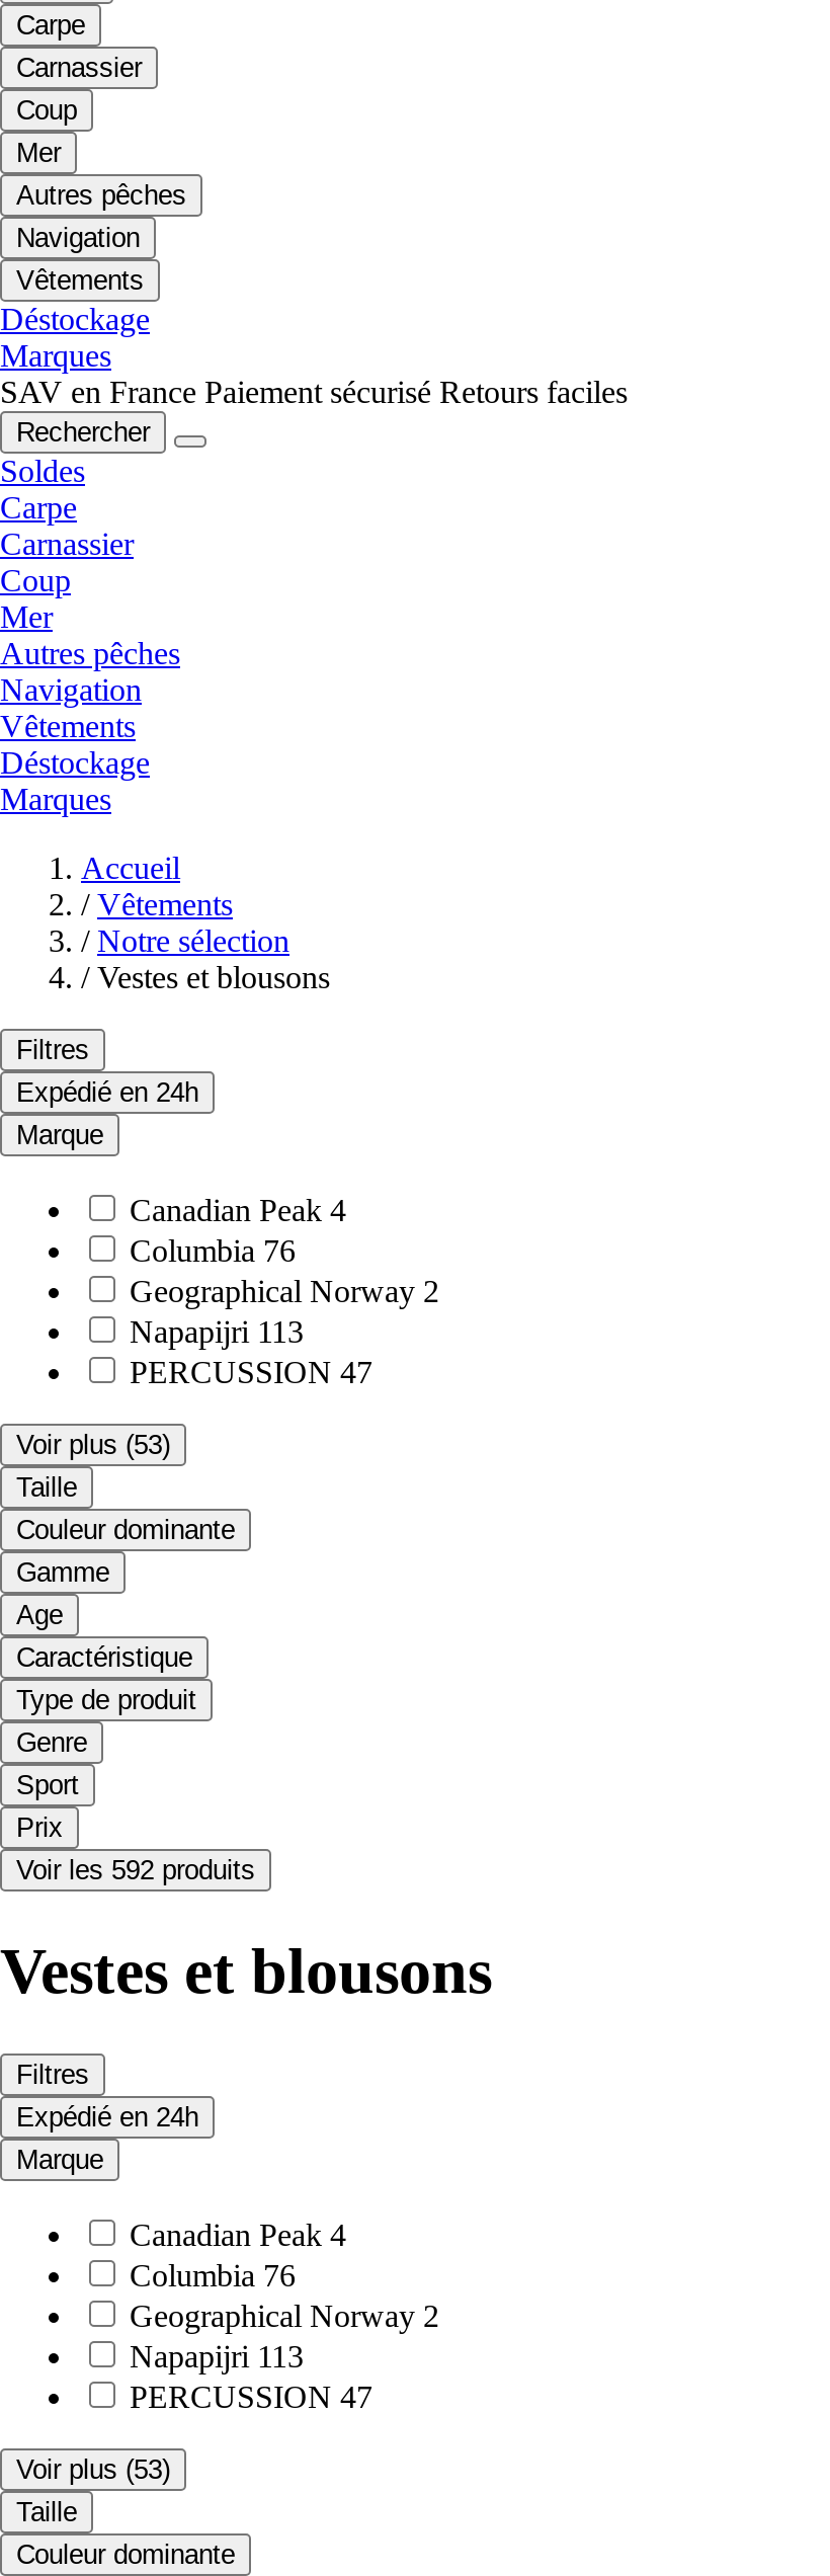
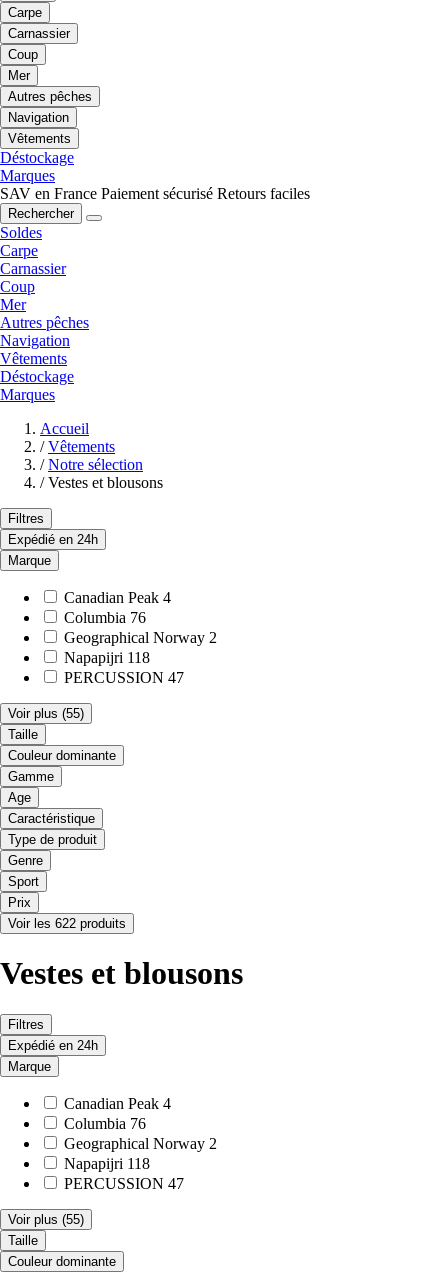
- Napapijri 113
+ Napapijri 118

- Voir plus (53)
+ Voir plus (55)

- Voir les 592 produits
+ Voir les 622 produits

- Napapijri 113
+ Napapijri 118

- Voir plus (53)
+ Voir plus (55)
